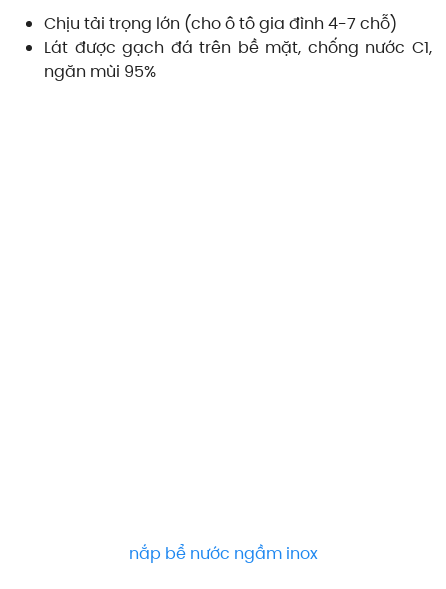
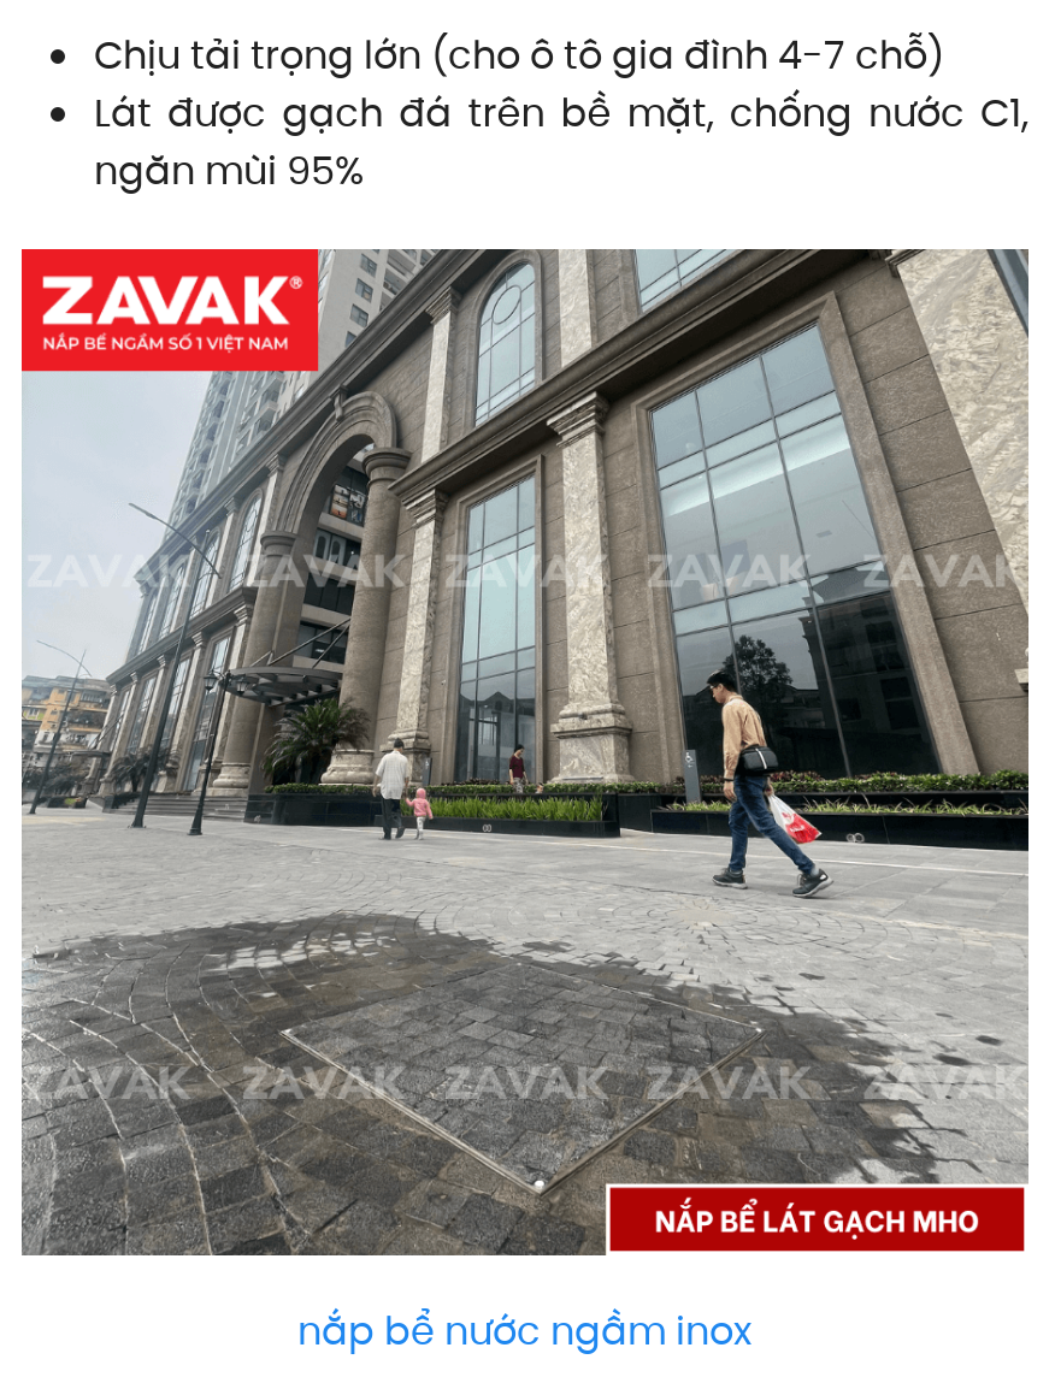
+ [image]
